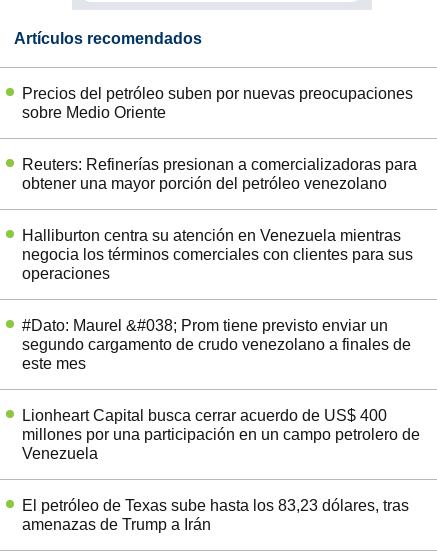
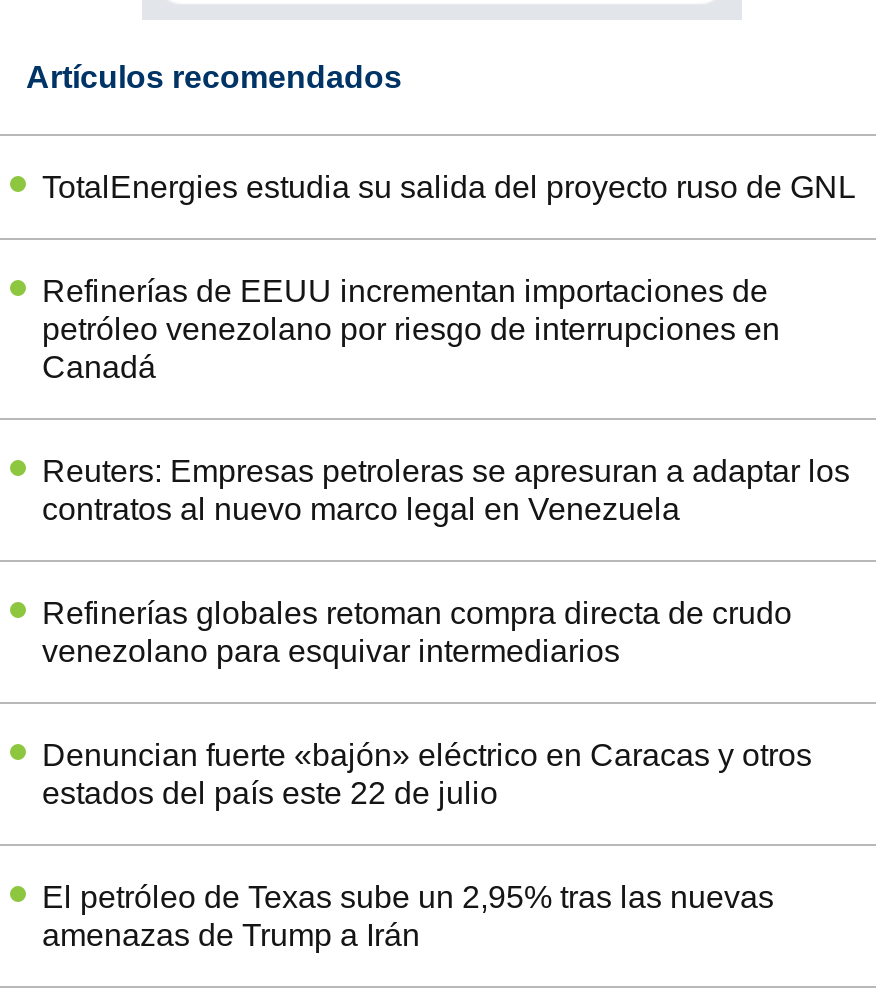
- Precios del petróleo suben por nuevas preocupaciones
- sobre Medio Oriente
+ TotalEnergies estudia su salida del proyecto ruso de GNL

- Reuters: Refinerías presionan a comercializadoras para
- obtener una mayor porción del petróleo venezolano
+ Refinerías de EEUU incrementan importaciones de
+ petróleo venezolano por riesgo de interrupciones en
+ Canadá

- Halliburton centra su atención en Venezuela mientras
- negocia los términos comerciales con clientes para sus
- operaciones
+ Reuters: Empresas petroleras se apresuran a adaptar los
+ contratos al nuevo marco legal en Venezuela

- #Dato: Maurel &#038; Prom tiene previsto enviar un
- segundo cargamento de crudo venezolano a finales de
- este mes
+ Refinerías globales retoman compra directa de crudo
+ venezolano para esquivar intermediarios

- Lionheart Capital busca cerrar acuerdo de US$ 400
- millones por una participación en un campo petrolero de
- Venezuela
+ Denuncian fuerte «bajón» eléctrico en Caracas y otros
+ estados del país este 22 de julio

- El petróleo de Texas sube hasta los 83,23 dólares, tras
+ El petróleo de Texas sube un 2,95% tras las nuevas
